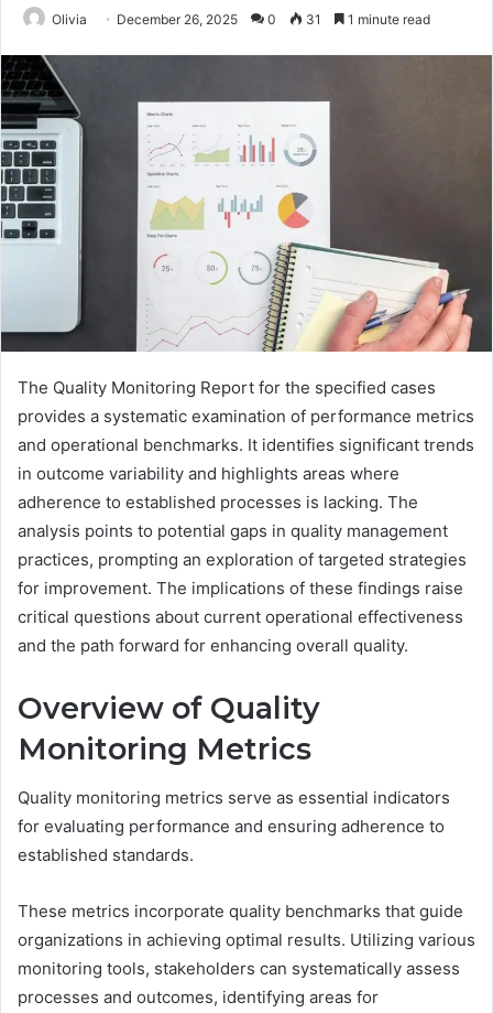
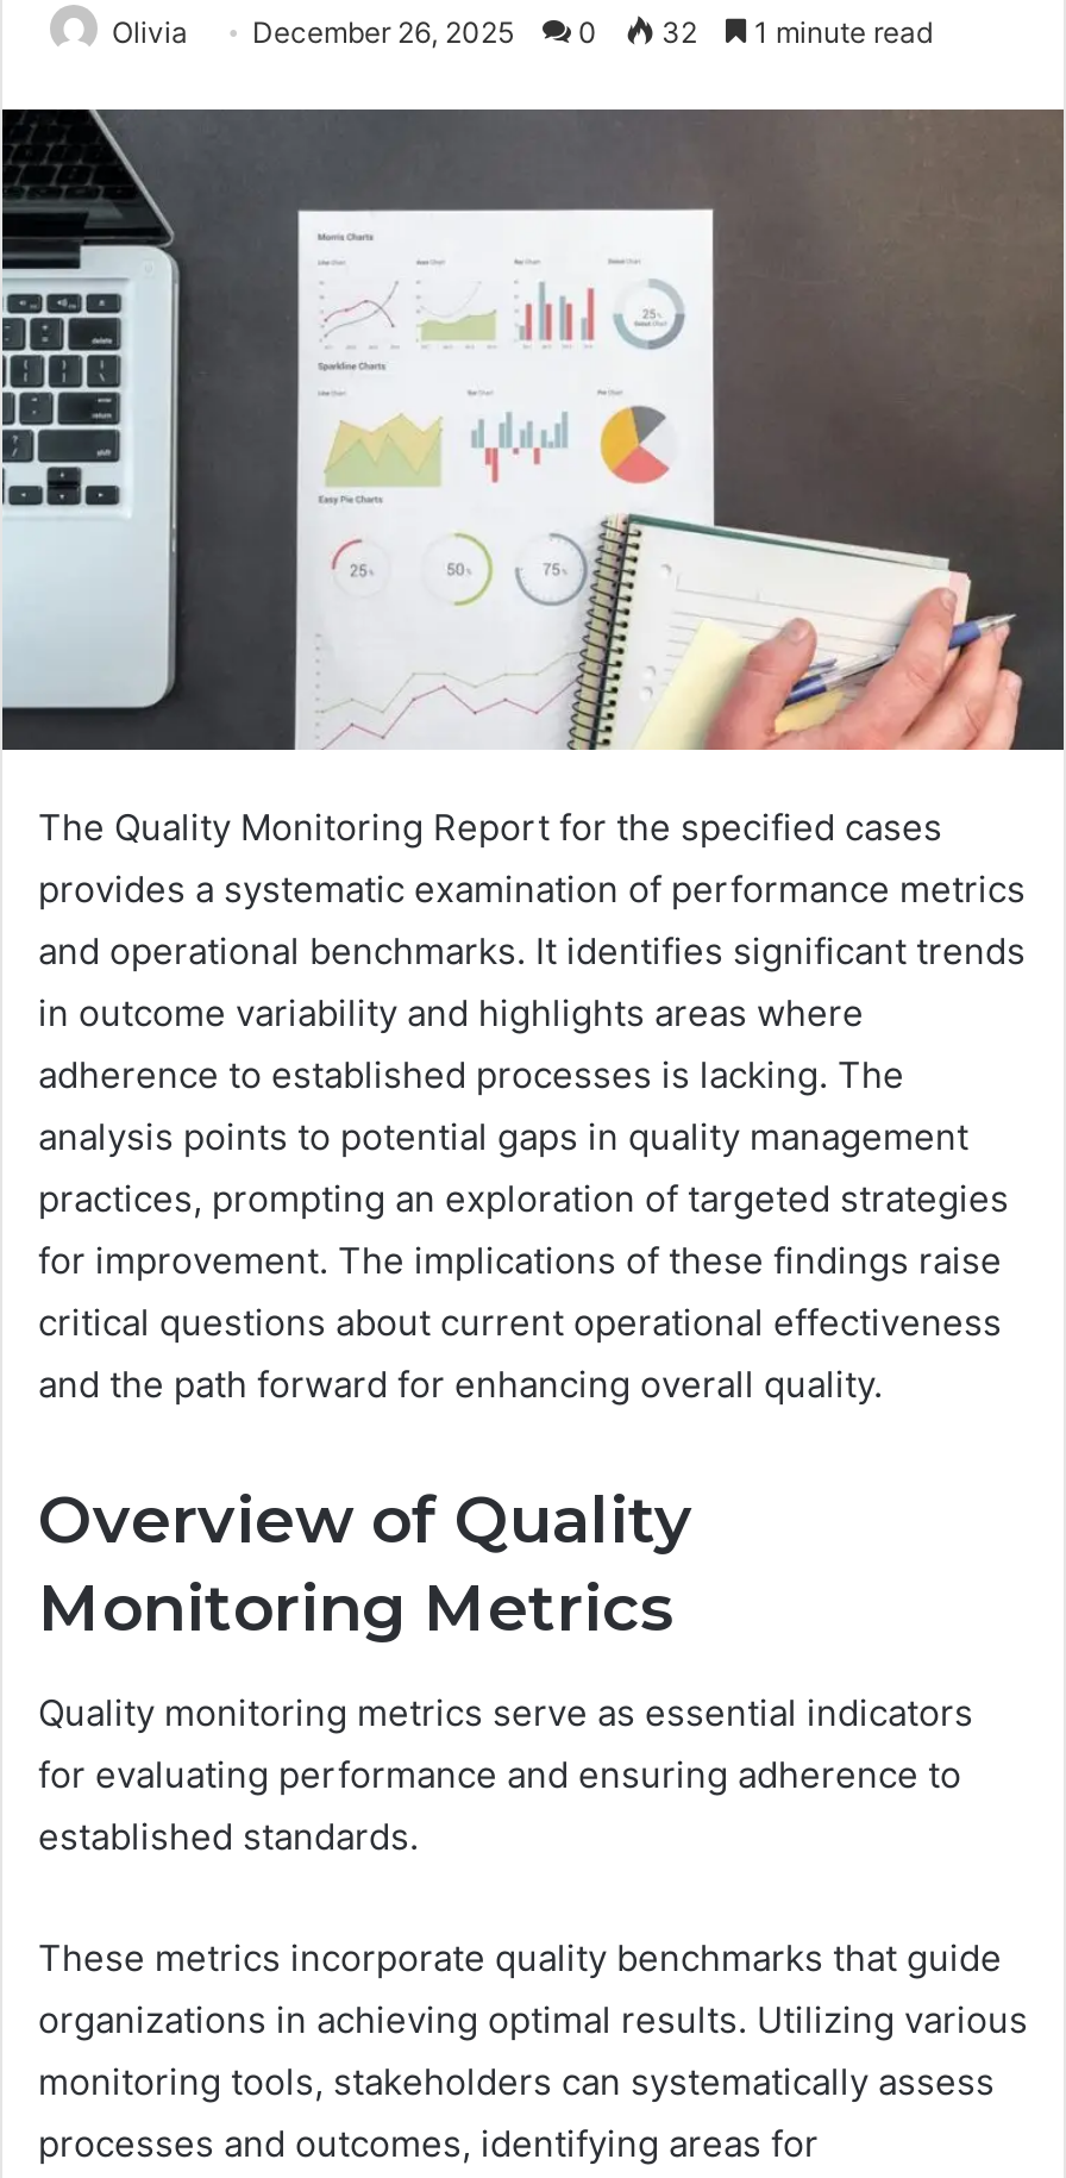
- Olivia December 26, 2025 0 31 1 minute read
+ Olivia December 26, 2025 0 32 1 minute read
